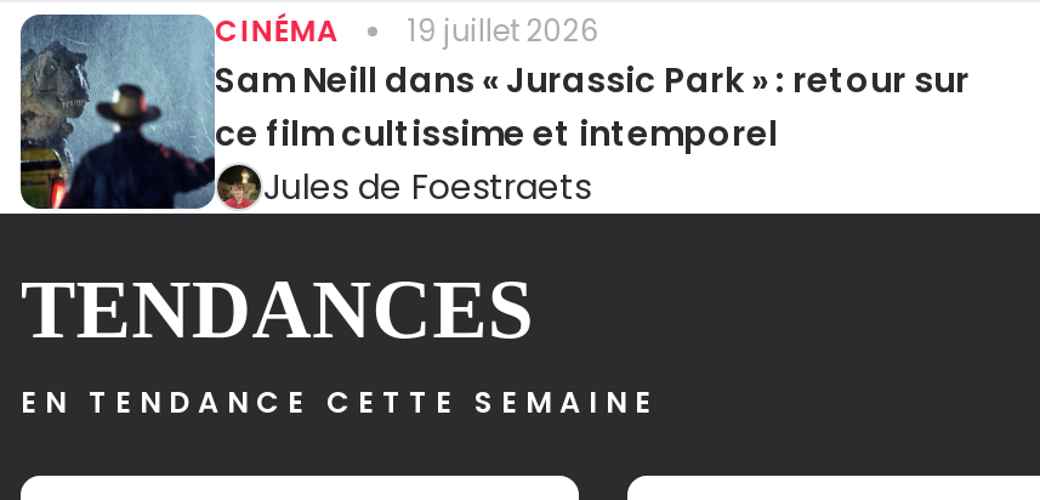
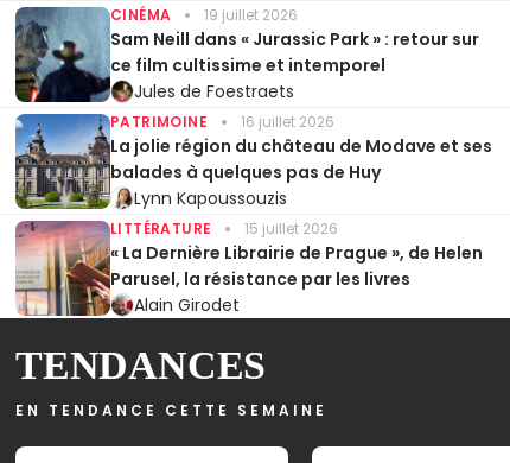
+ [image]
+ PATRIMOINE
+ 16 juillet 2026
+ La jolie région du château de Modave et ses
+ balades à quelques pas de Huy
+ Lynn Kapoussouzis
+ LITTÉRATURE
+ 15 juillet 2026
+ « La Dernière Librairie de Prague », de Helen
+ Parusel, la résistance par les livres
+ Alain Girodet

+ [image]
